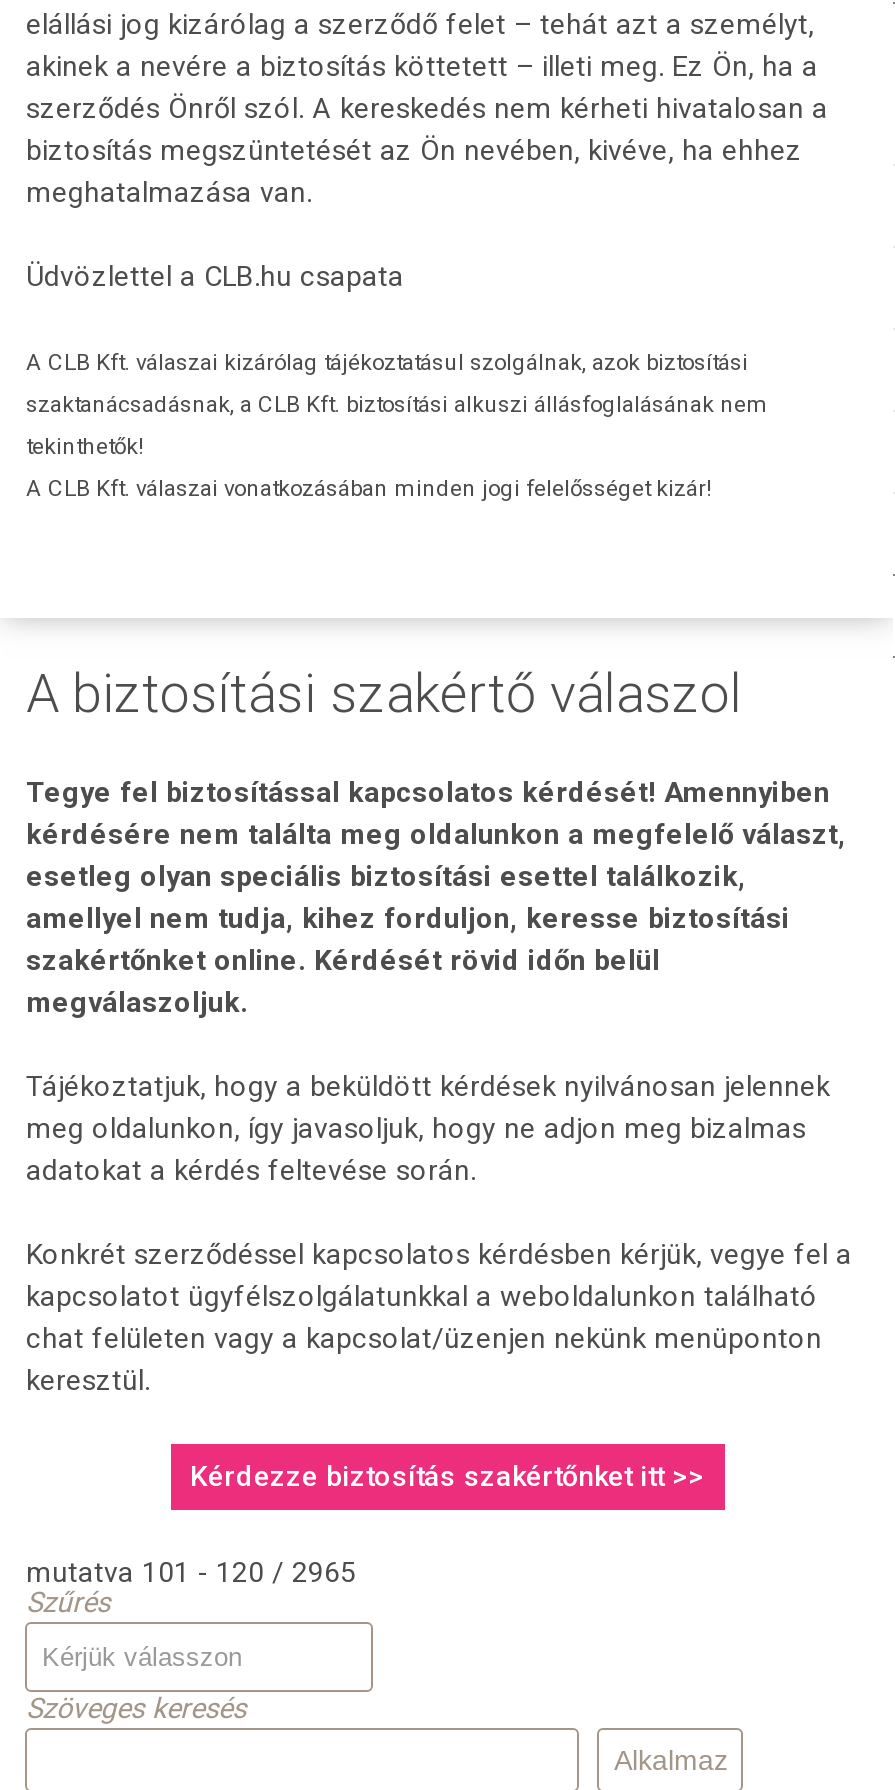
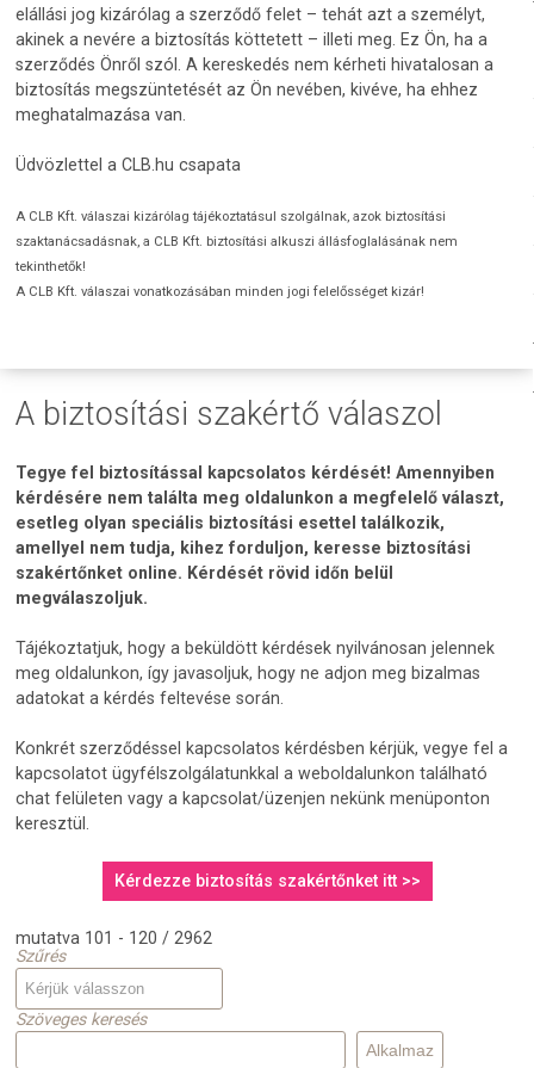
- mutatva 101 - 120 / 2965
+ mutatva 101 - 120 / 2962
